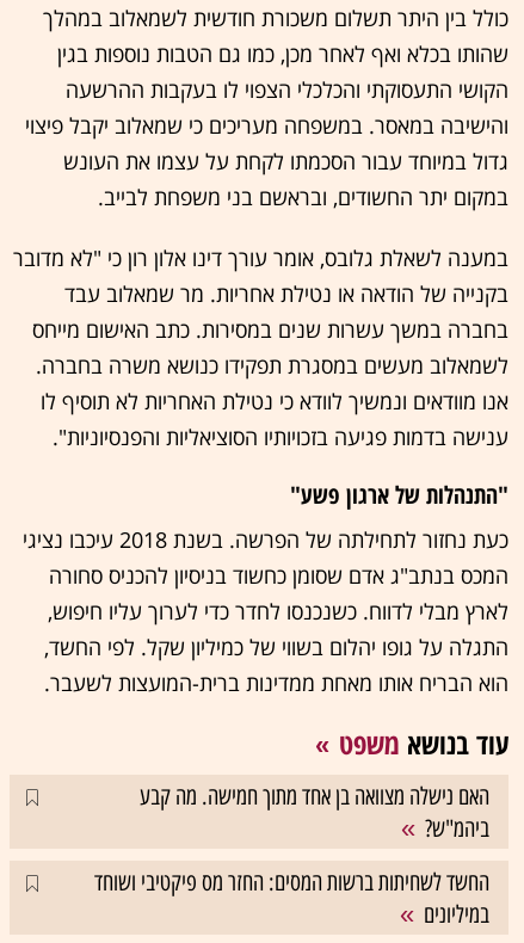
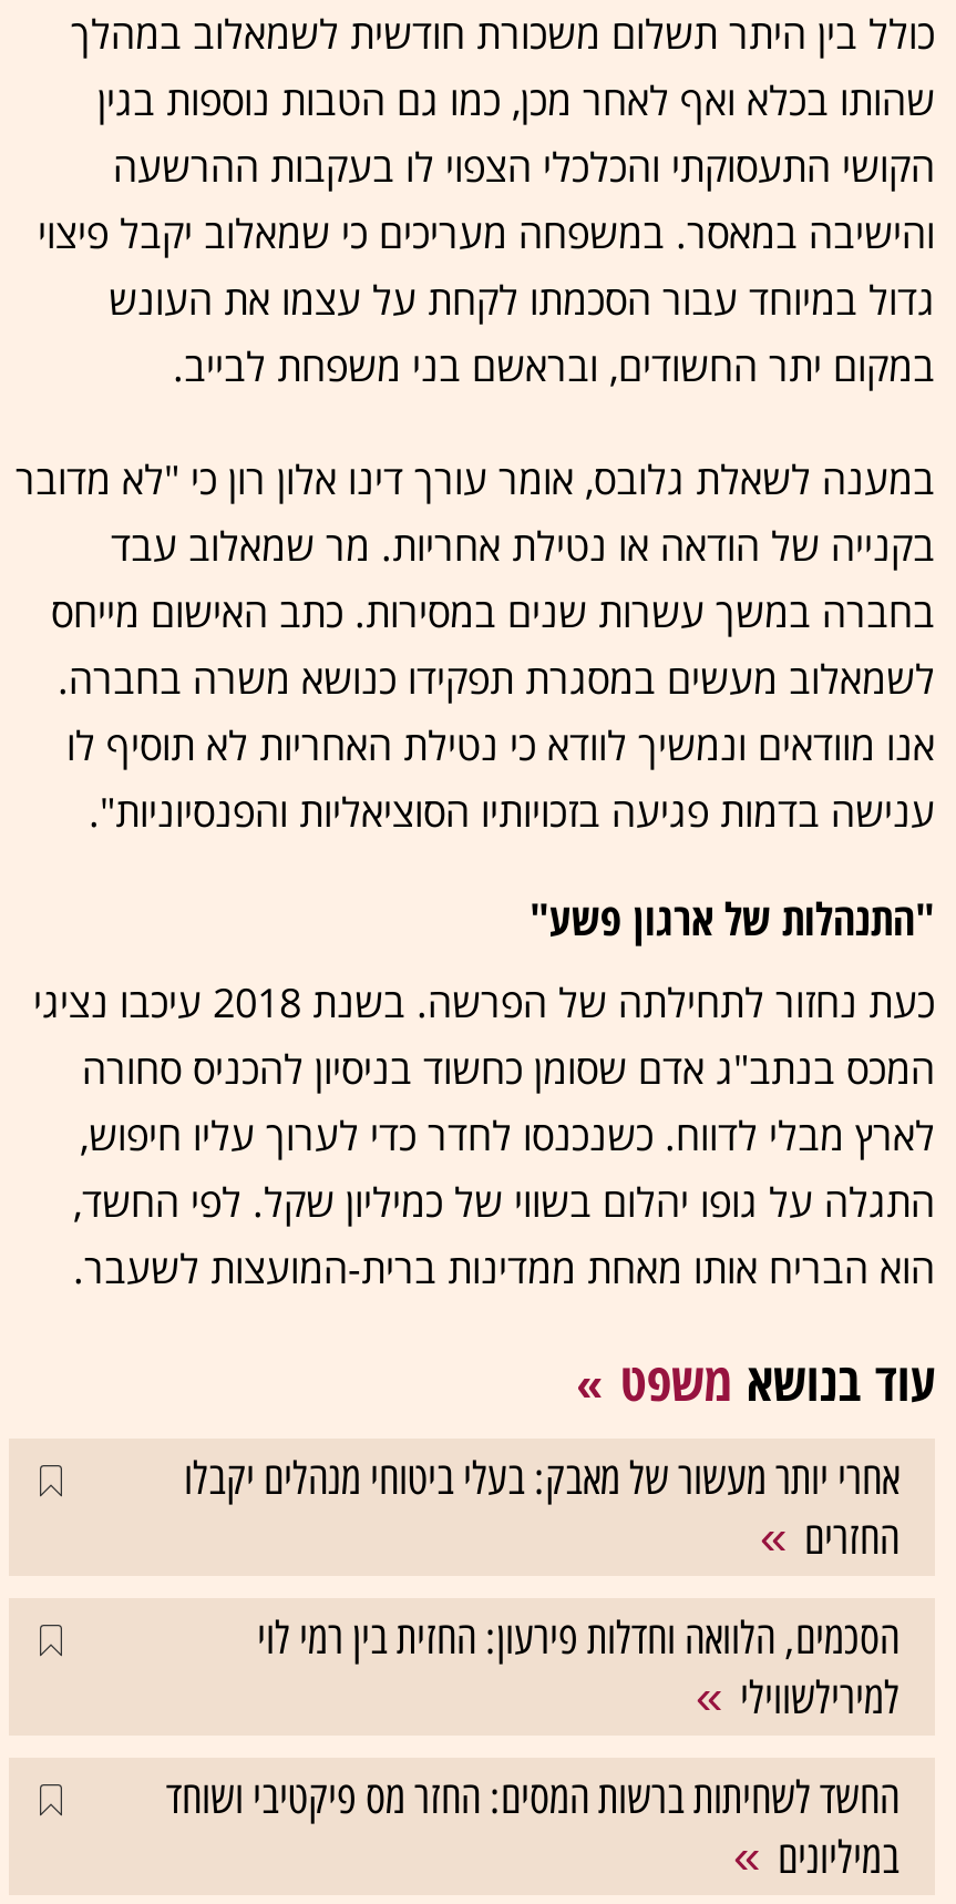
- האם נישלה מצוואה בן אחד מתוך חמישה. מה קבע
- ביהמ"ש?
+ אחרי יותר מעשור של מאבק: בעלי ביטוחי מנהלים יקבלו
+ החזרים
+ הסכמים, הלוואה וחדלות פירעון: החזית בין רמי לוי
+ למירילשווילי
